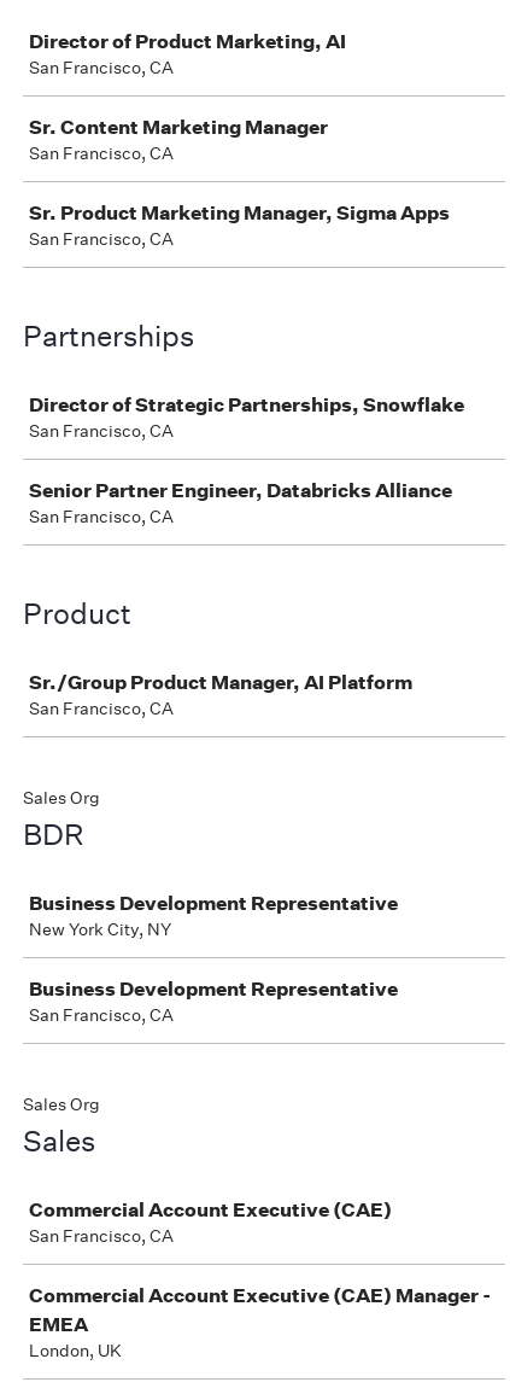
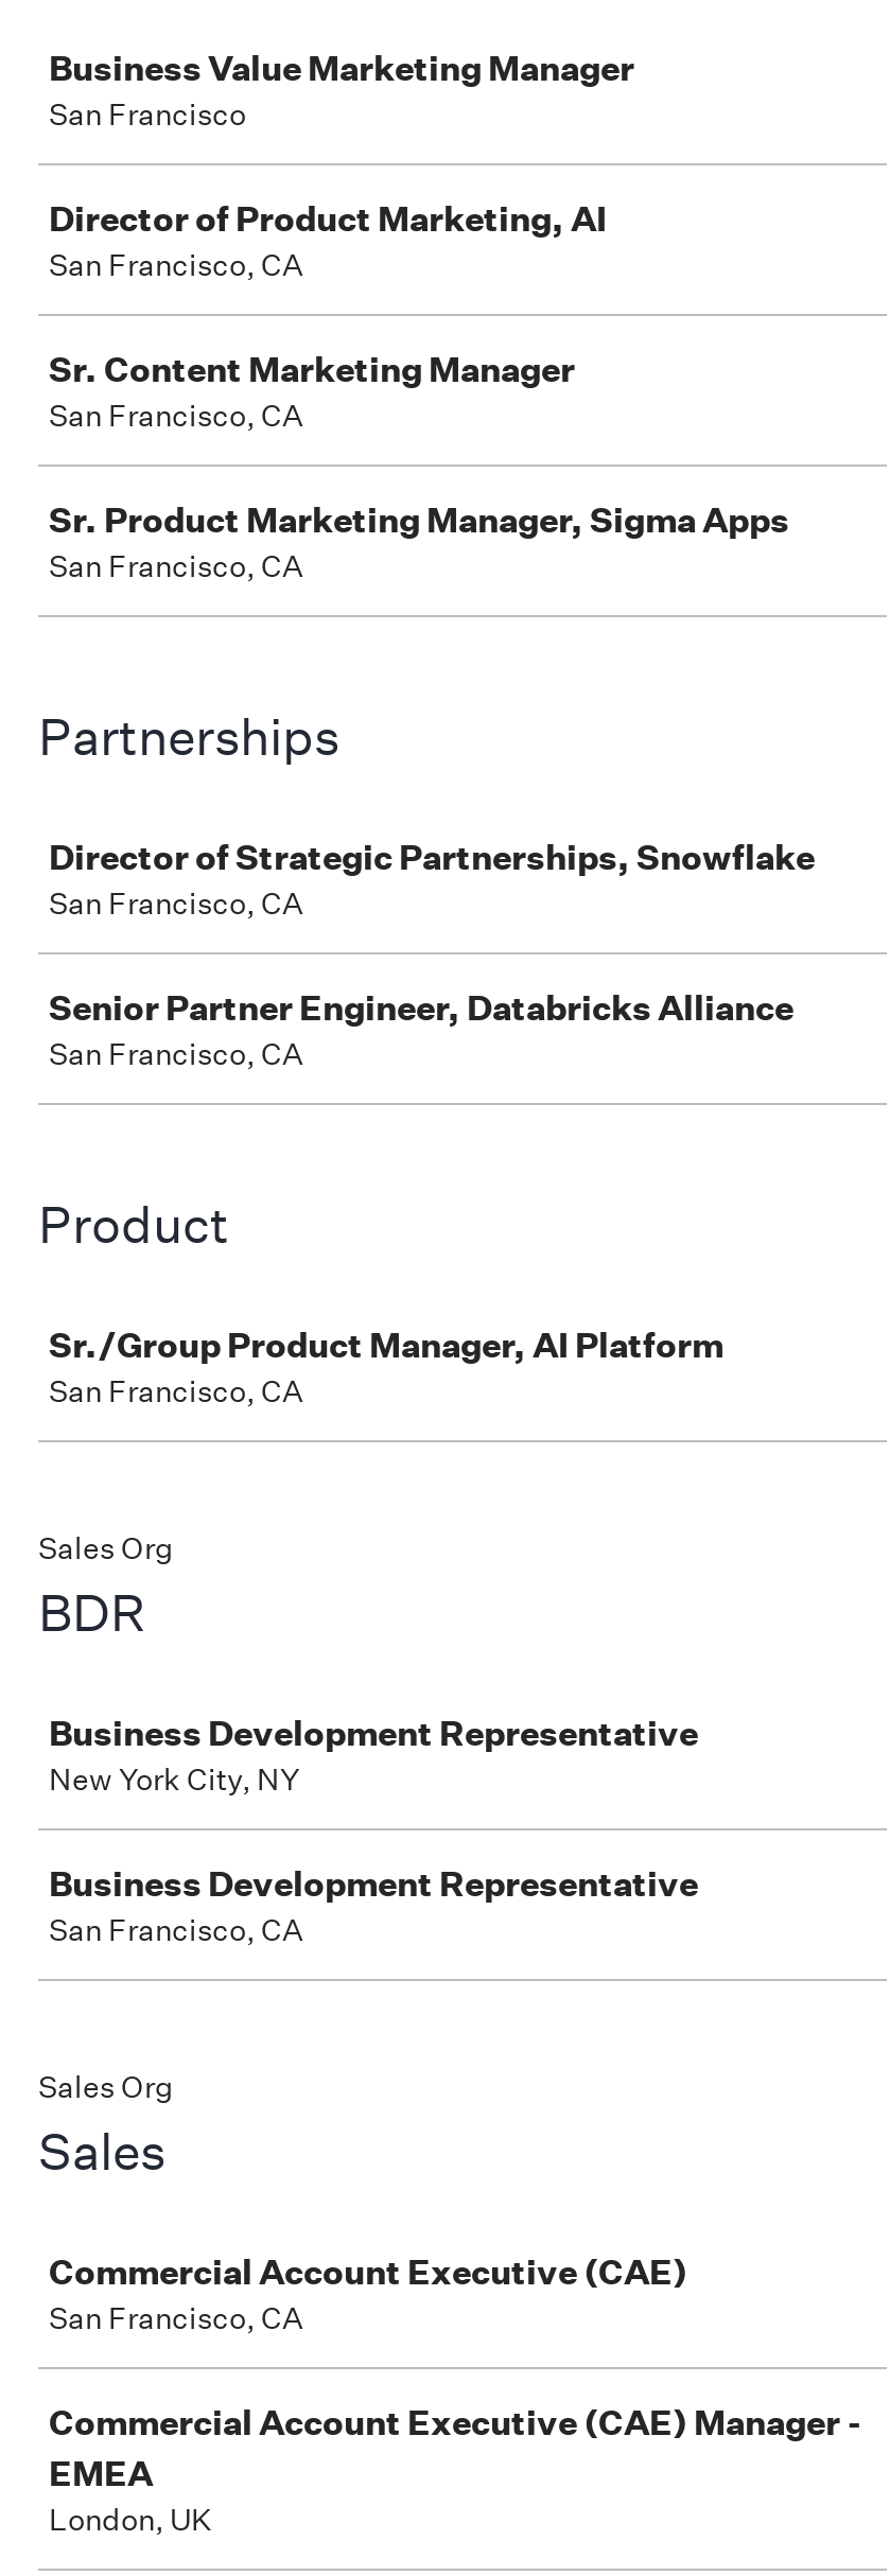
+ Business Value Marketing Manager
+ San Francisco
